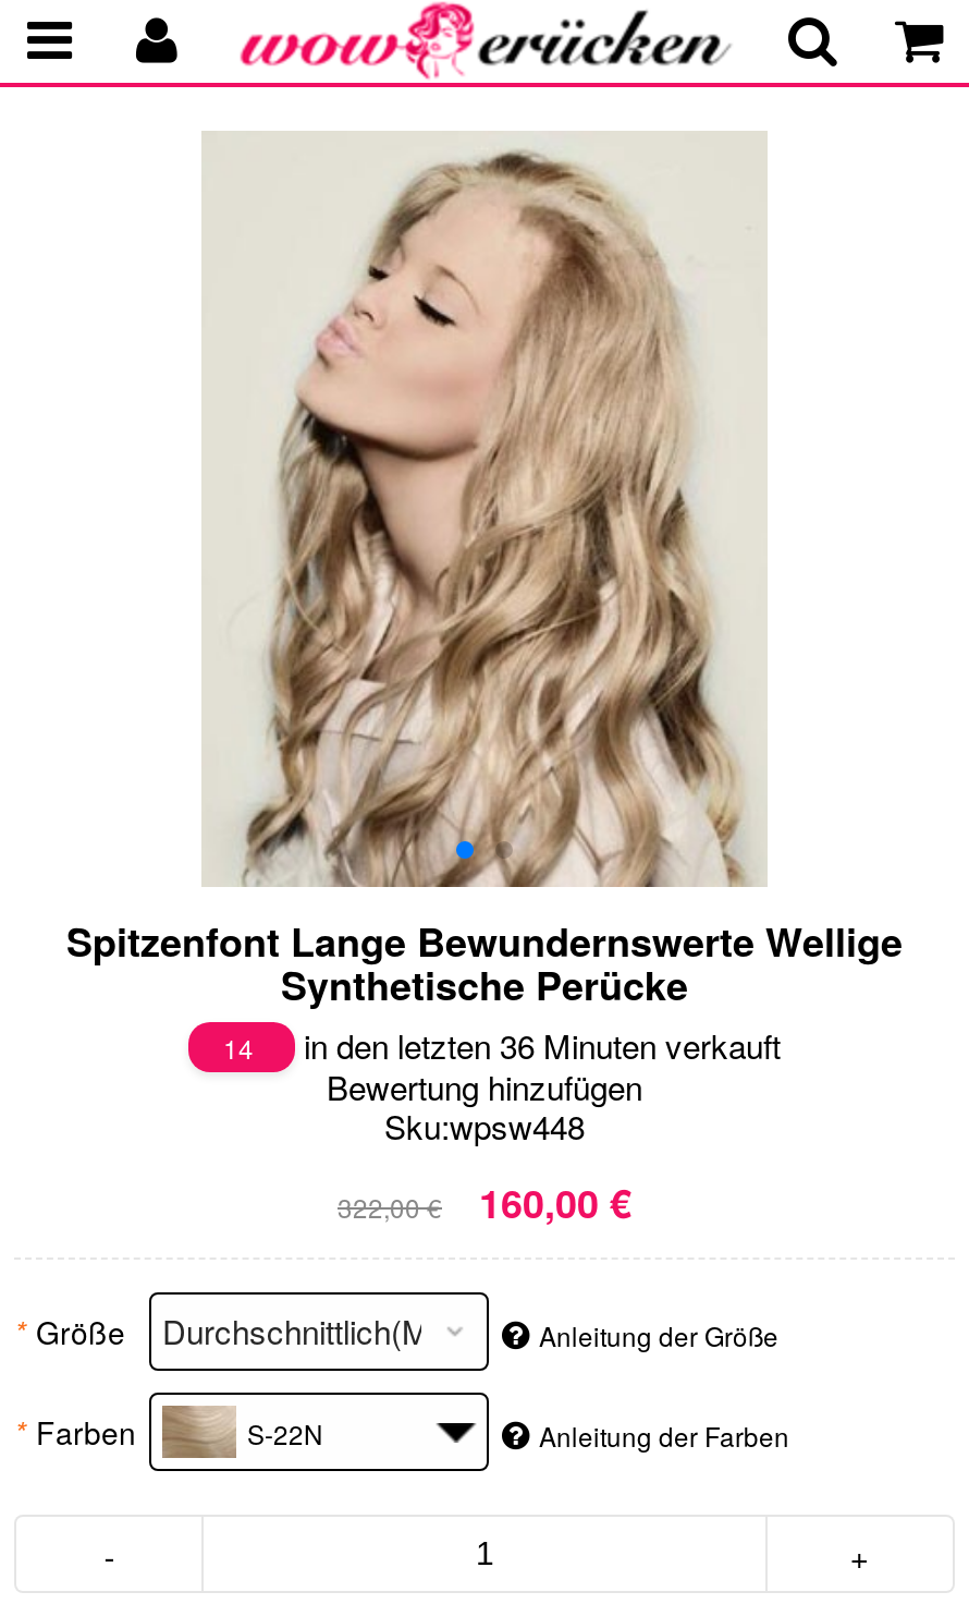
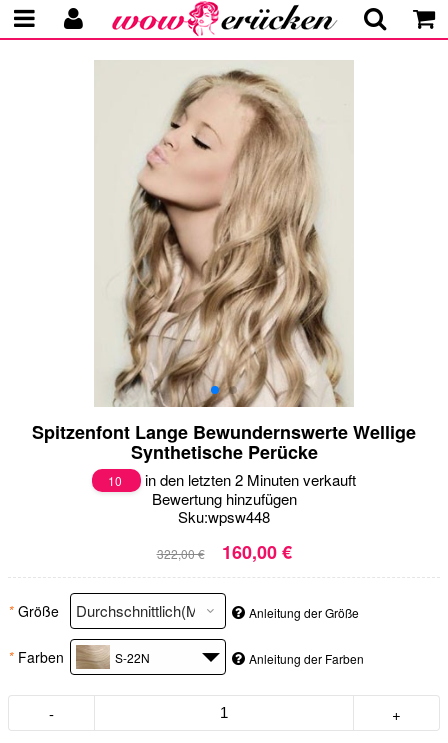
- 14
+ 10

- in den letzten 36 Minuten verkauft
+ in den letzten 2 Minuten verkauft
